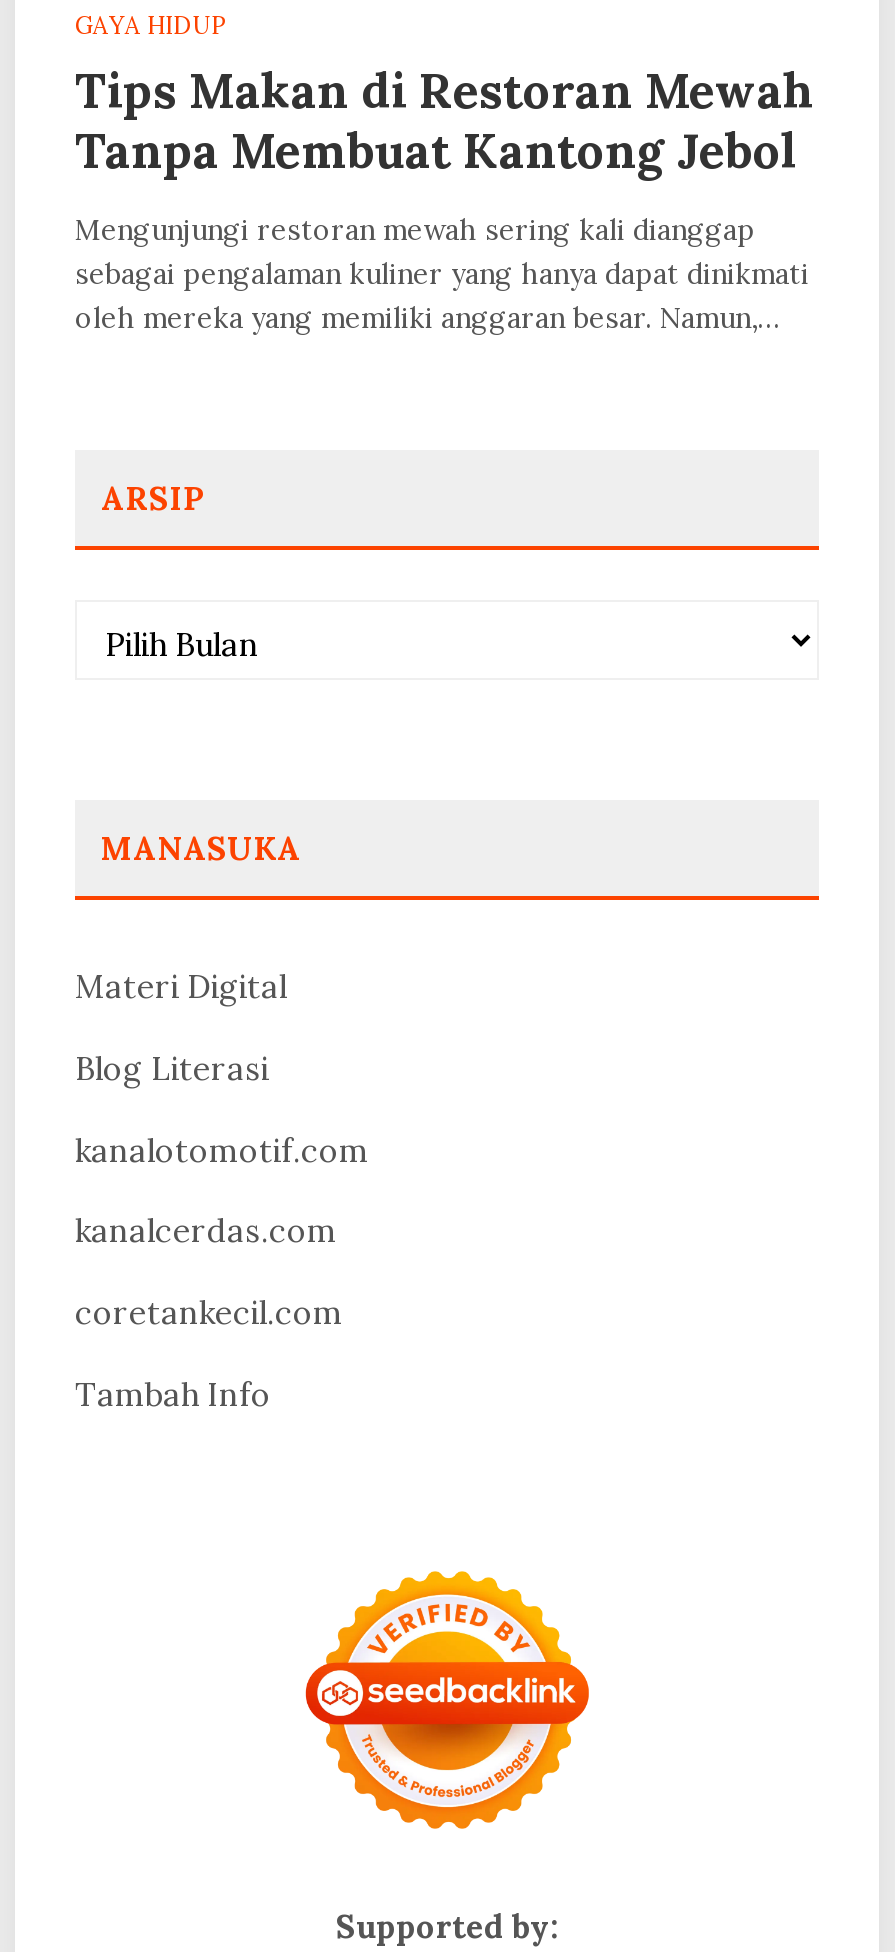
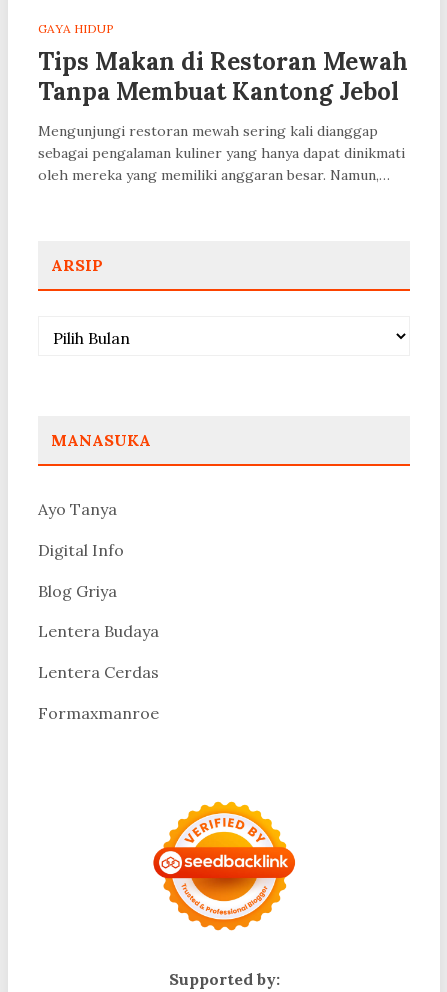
- Materi Digital
+ Ayo Tanya

- Blog Literasi
+ Digital Info

- kanalotomotif.com
+ Blog Griya

- kanalcerdas.com
+ Lentera Budaya

- coretankecil.com
+ Lentera Cerdas

- Tambah Info
+ Formaxmanroe
